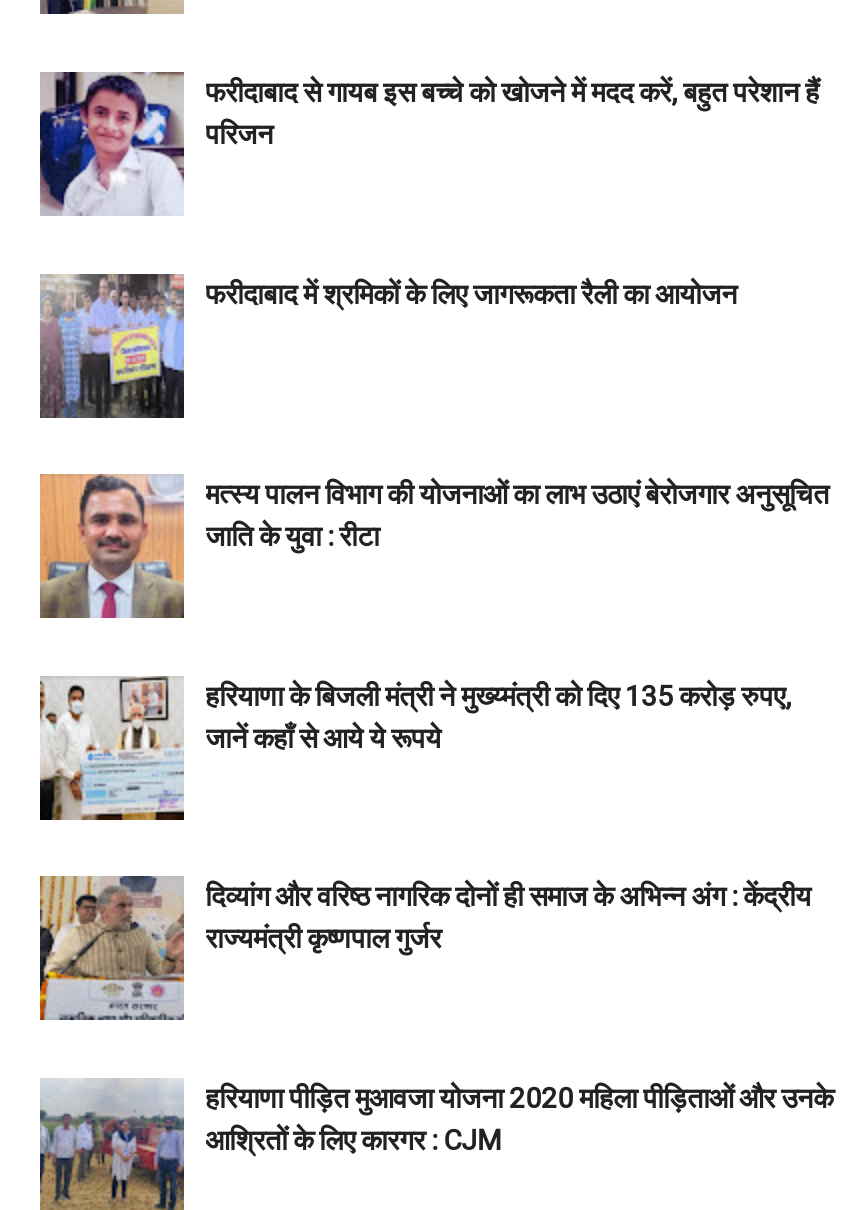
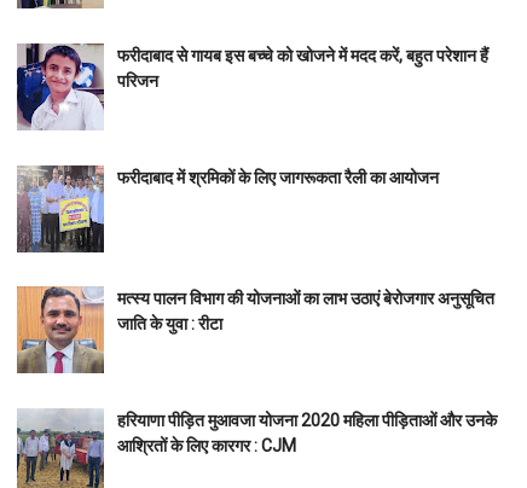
- [image]
- हरियाणा के बिजली मंत्री ने मुख्य्मंत्री को दिए 135 करोड़ रुपए,
- जानें कहाँ से आये ये रूपये

- [image]
- दिव्यांग और वरिष्ठ नागरिक दोनों ही समाज के अभिन्न अंग : केंद्रीय
- राज्यमंत्री कृष्णपाल गुर्जर
